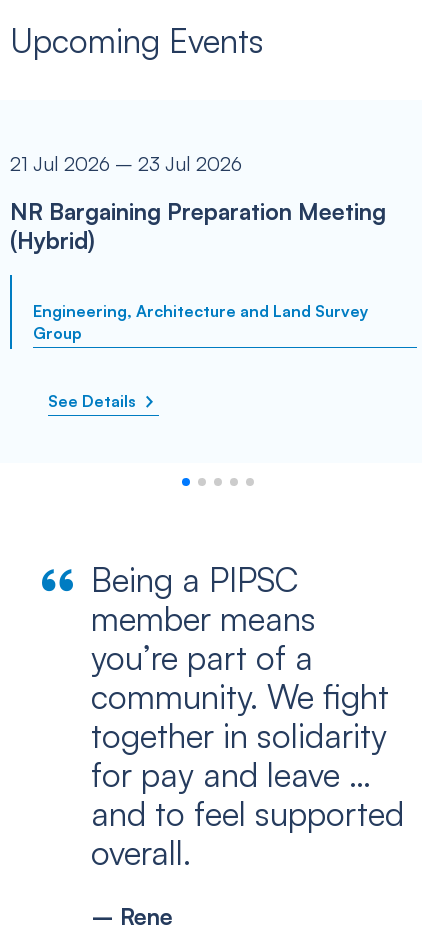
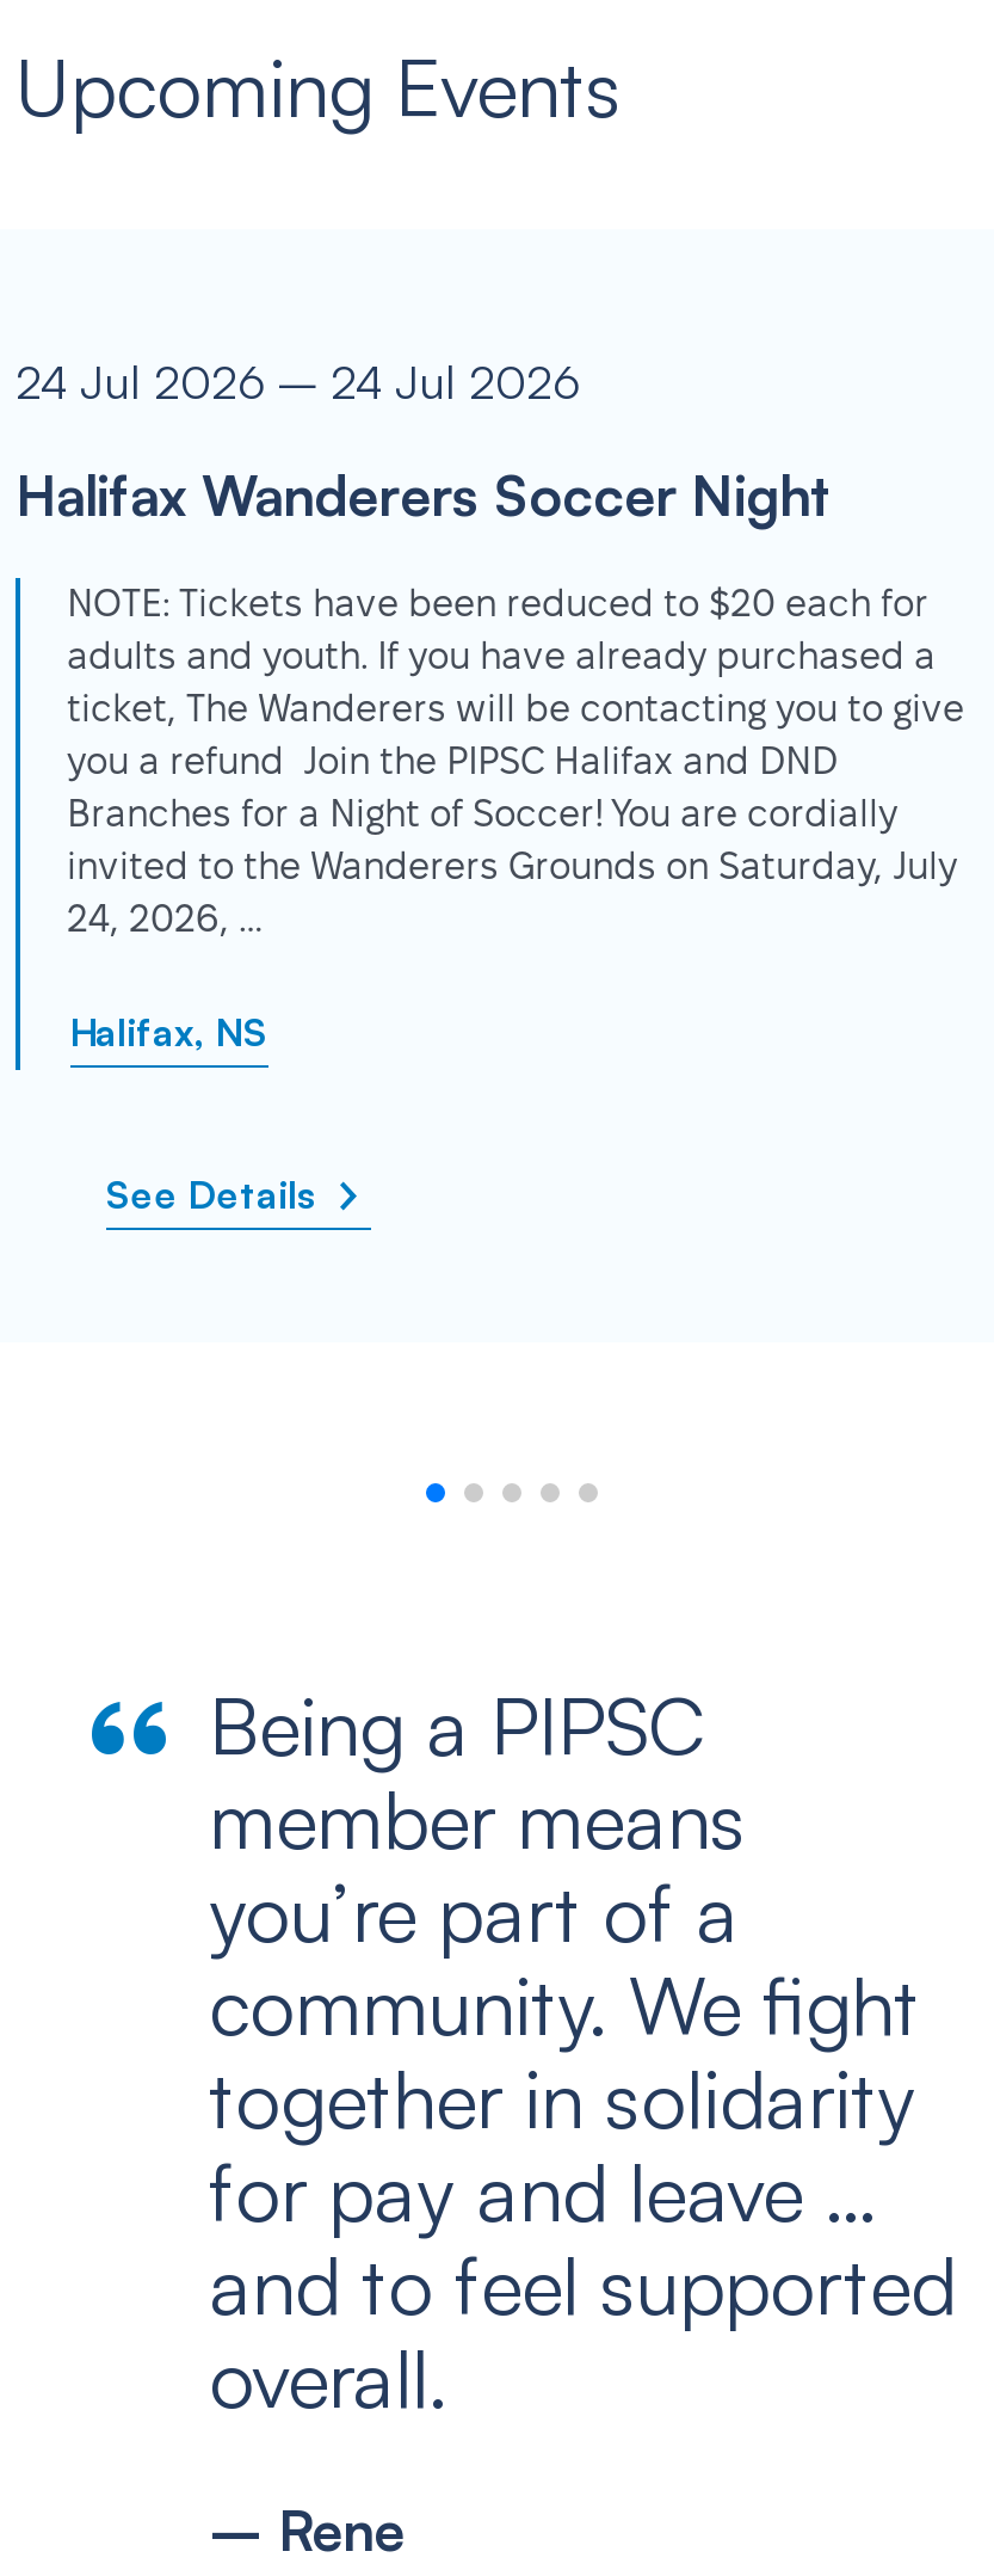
- 21 Jul 2026 – 23 Jul 2026
- NR Bargaining Preparation Meeting
- (Hybrid)
- Engineering, Architecture and Land Survey
- Group
+ 24 Jul 2026 – 24 Jul 2026
+ Halifax Wanderers Soccer Night
+ NOTE: Tickets have been reduced to $20 each for
+ adults and youth. If you have already purchased a
+ ticket, The Wanderers will be contacting you to give
+ you a refund Join the PIPSC Halifax and DND
+ Branches for a Night of Soccer! You are cordially
+ invited to the Wanderers Grounds on Saturday, July
+ 24, 2026, …
+ Halifax, NS
